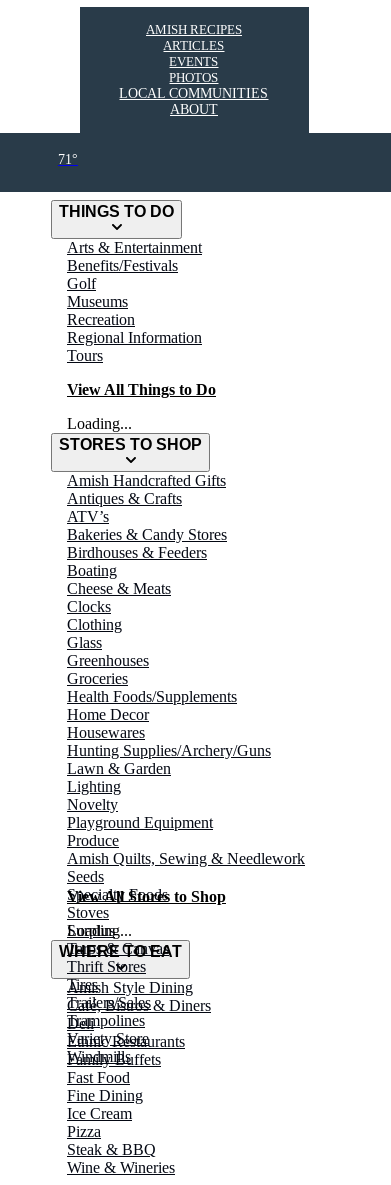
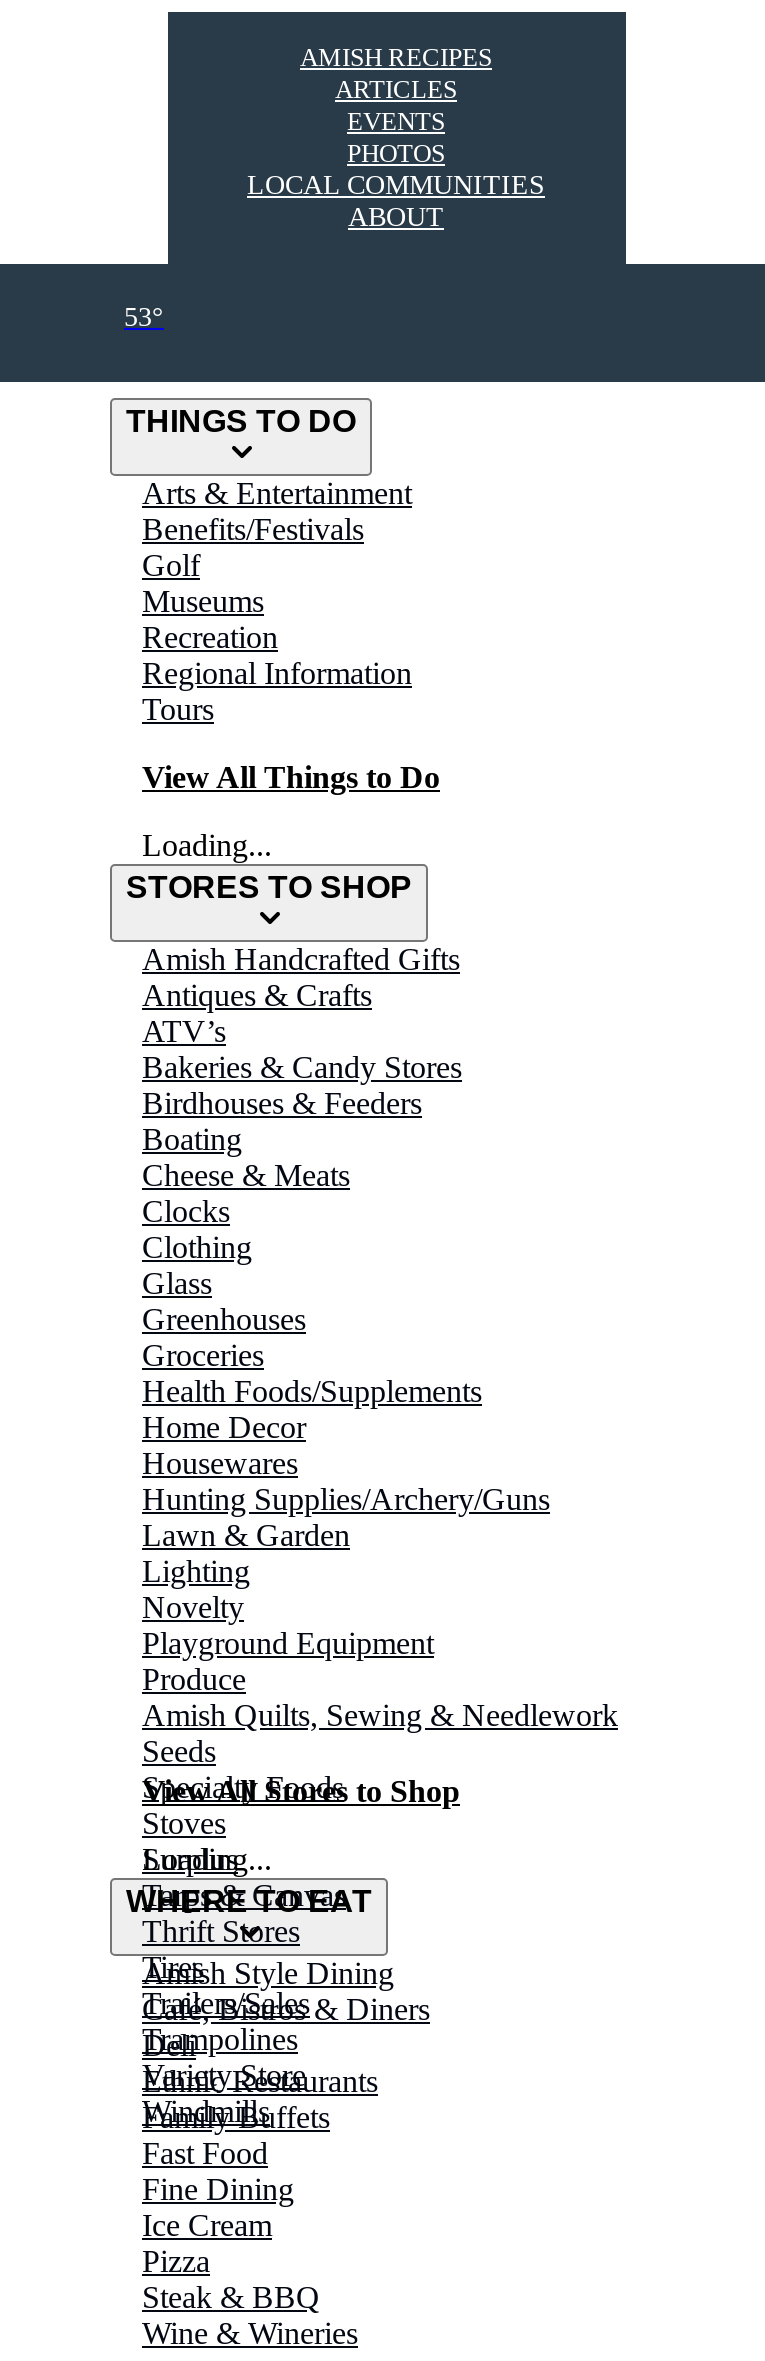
- 71°
+ 53°
